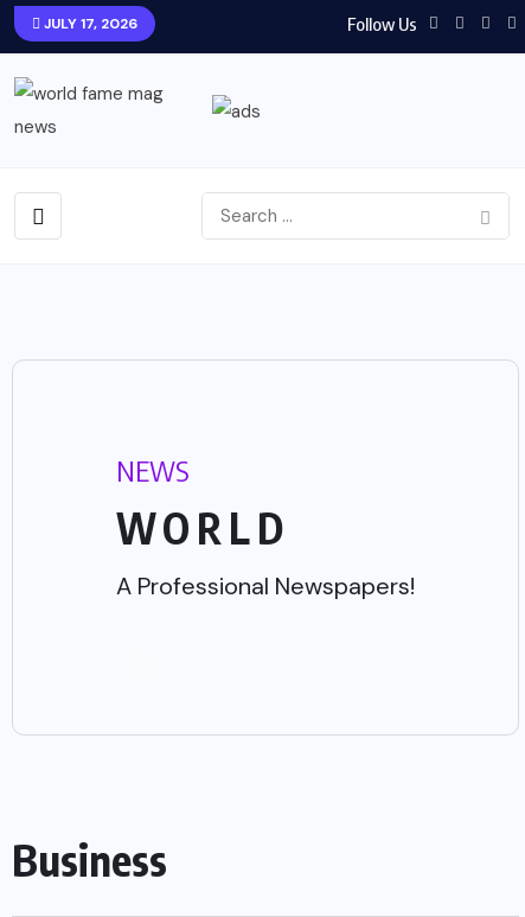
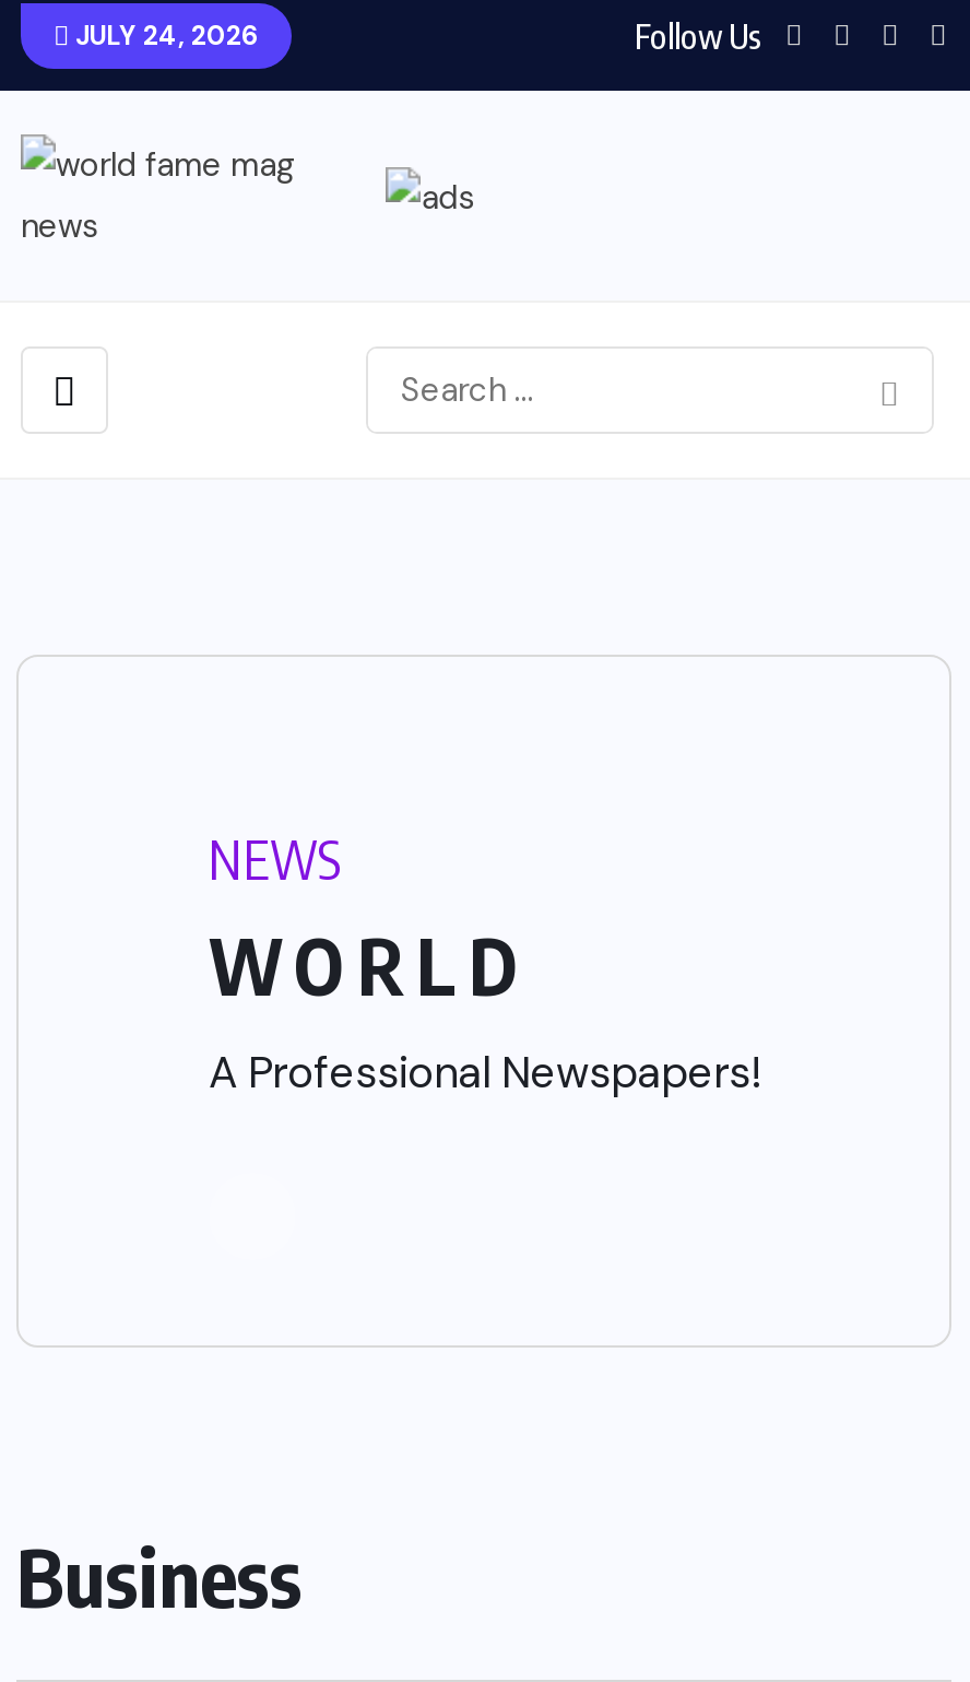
- JULY 17, 2026
+ JULY 24, 2026
